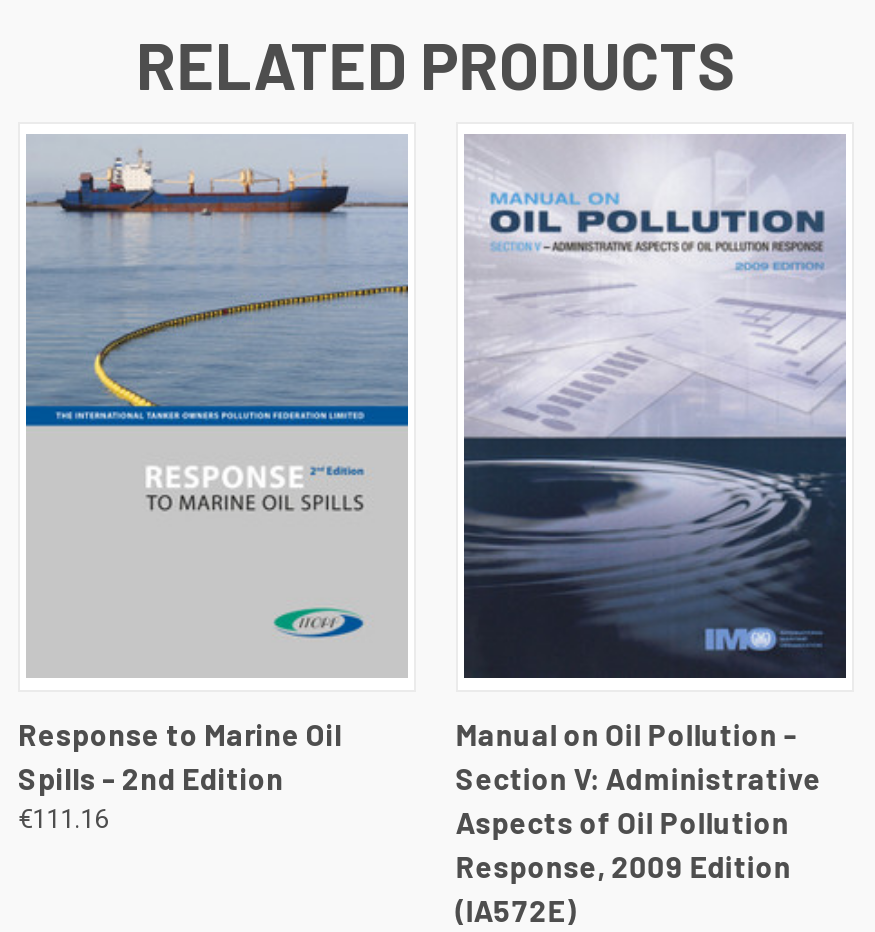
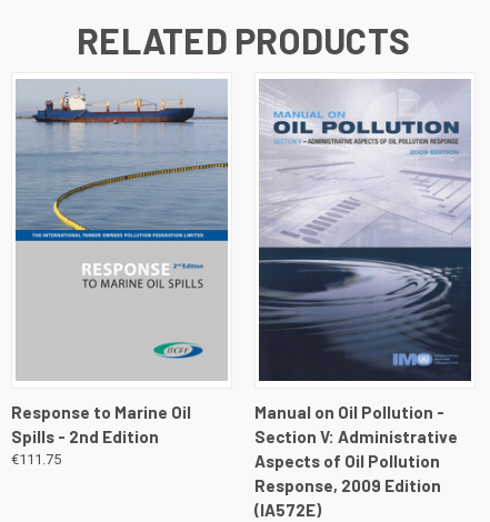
- €111.16
+ €111.75
